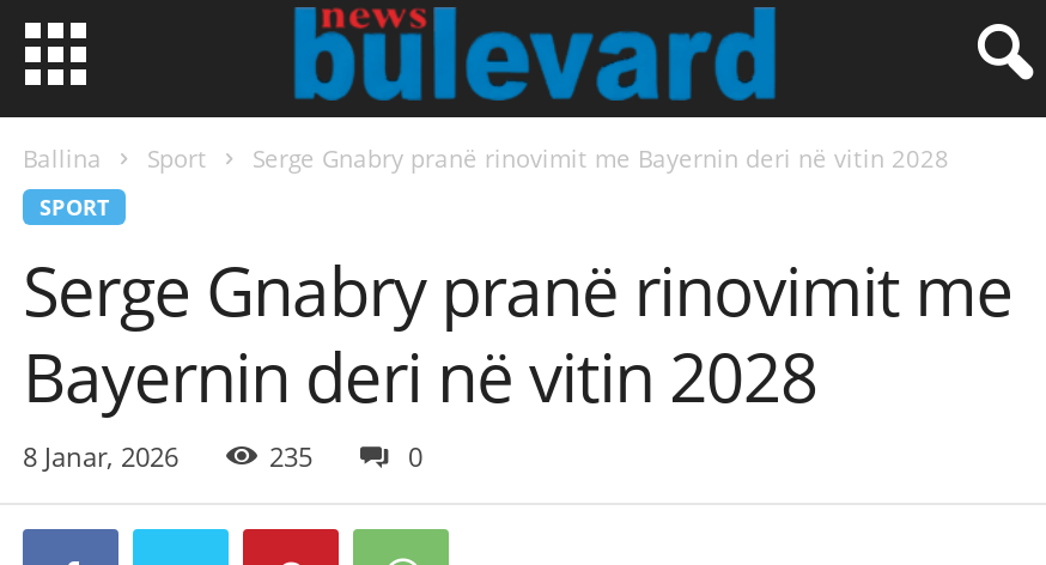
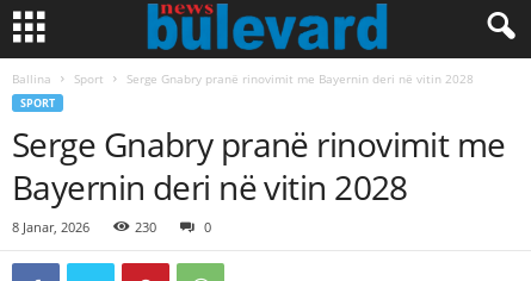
- 235
+ 230
